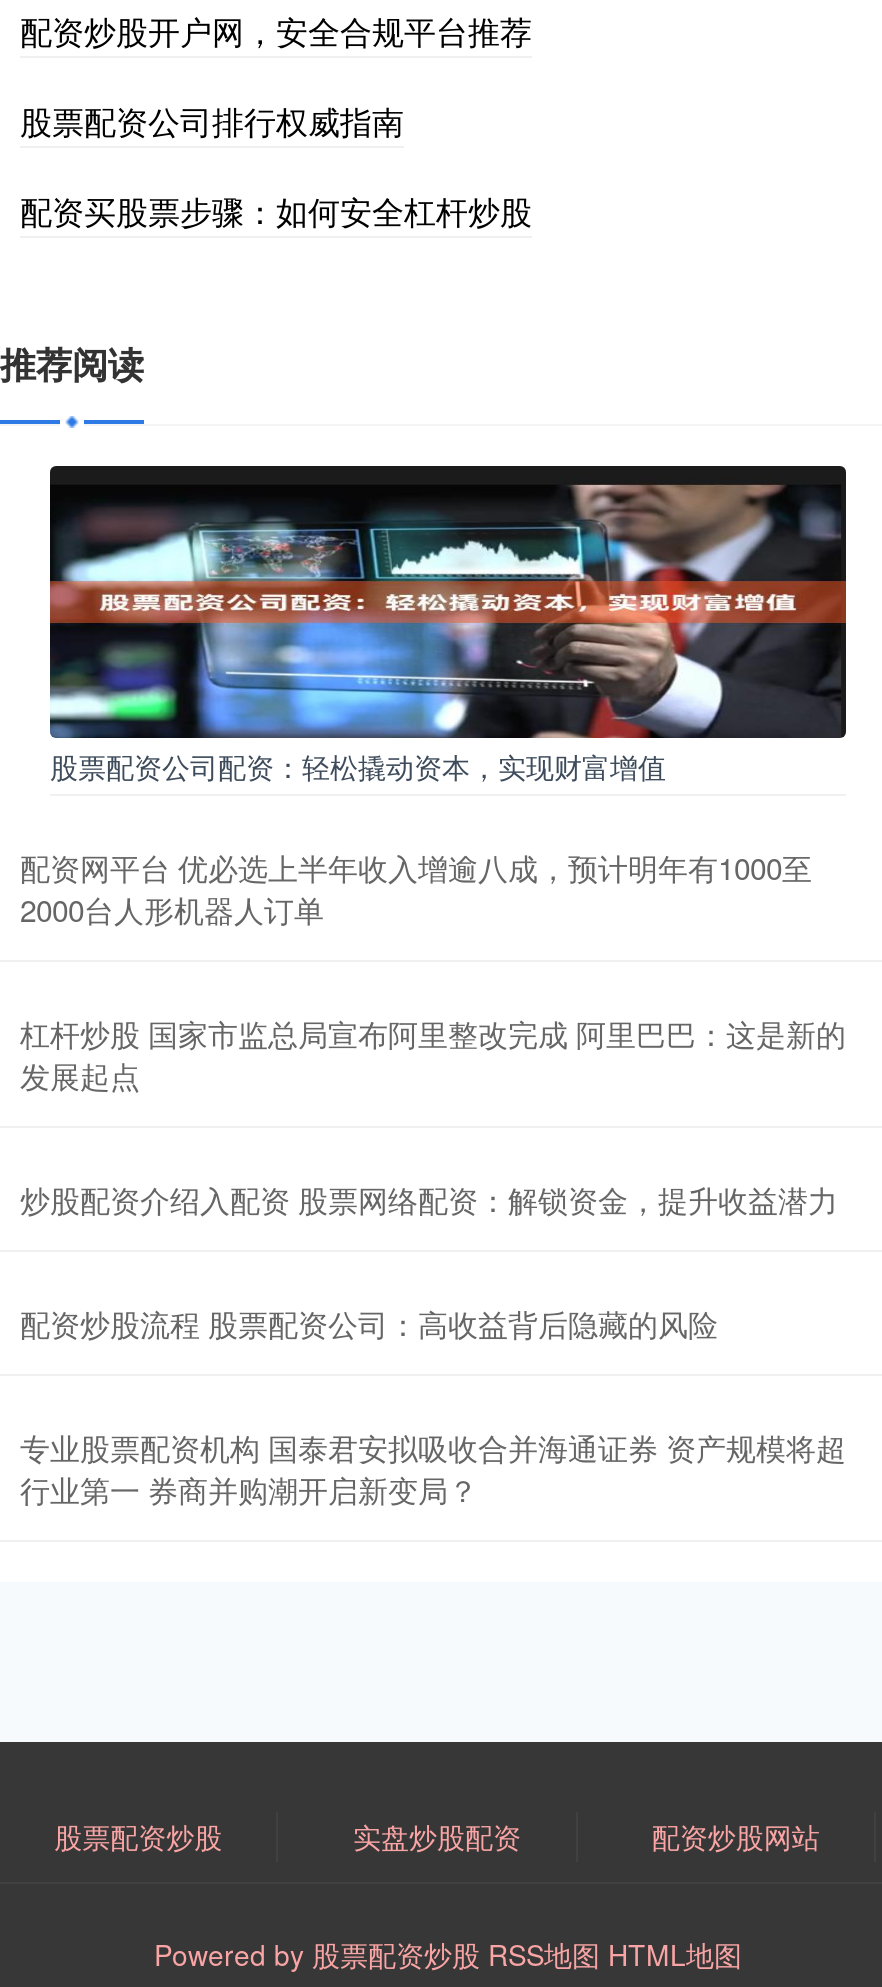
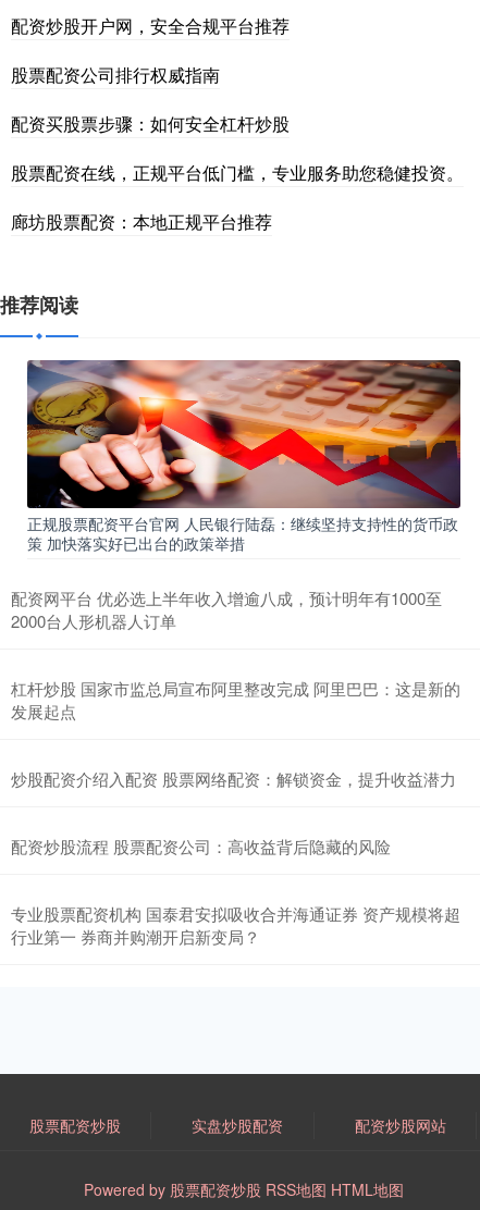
+ 股票配资在线，正规平台低门槛，专业服务助您稳健投资。
+ 廊坊股票配资：本地正规平台推荐

- [image]
- 股票配资公司配资：轻松撬动资本，实现财富增值
+ [image]
+ 正规股票配资平台官网 人民银行陆磊：继续坚持支持性的货币政
+ 策 加快落实好已出台的政策举措
